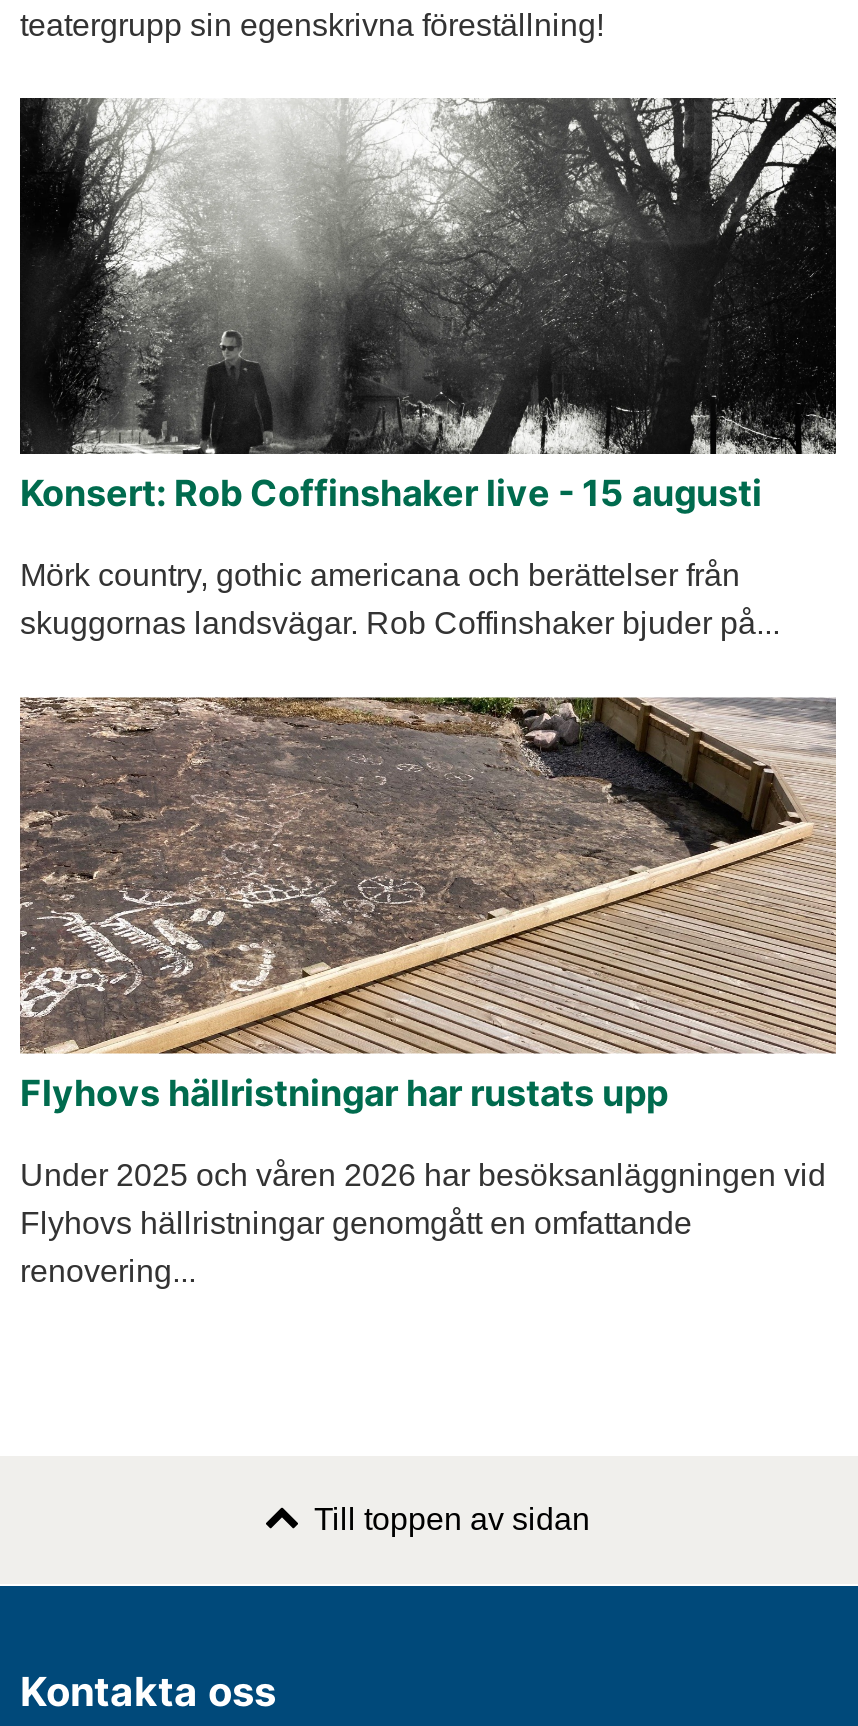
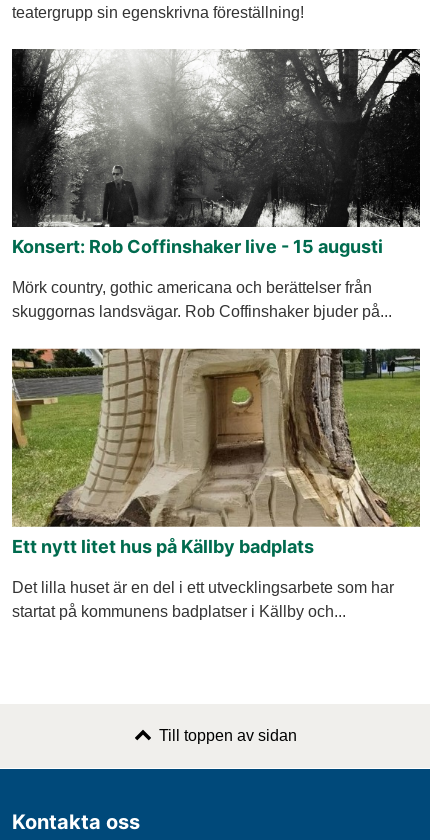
- [image]
- Flyhovs hällristningar har rustats upp
+ [image]
+ Ett nytt litet hus på Källby badplats

- Under 2025 och våren 2026 har besöksanläggningen vid
- Flyhovs hällristningar genomgått en omfattande
- renovering...
+ Det lilla huset är en del i ett utvecklingsarbete som har
+ startat på kommunens badplatser i Källby och...
